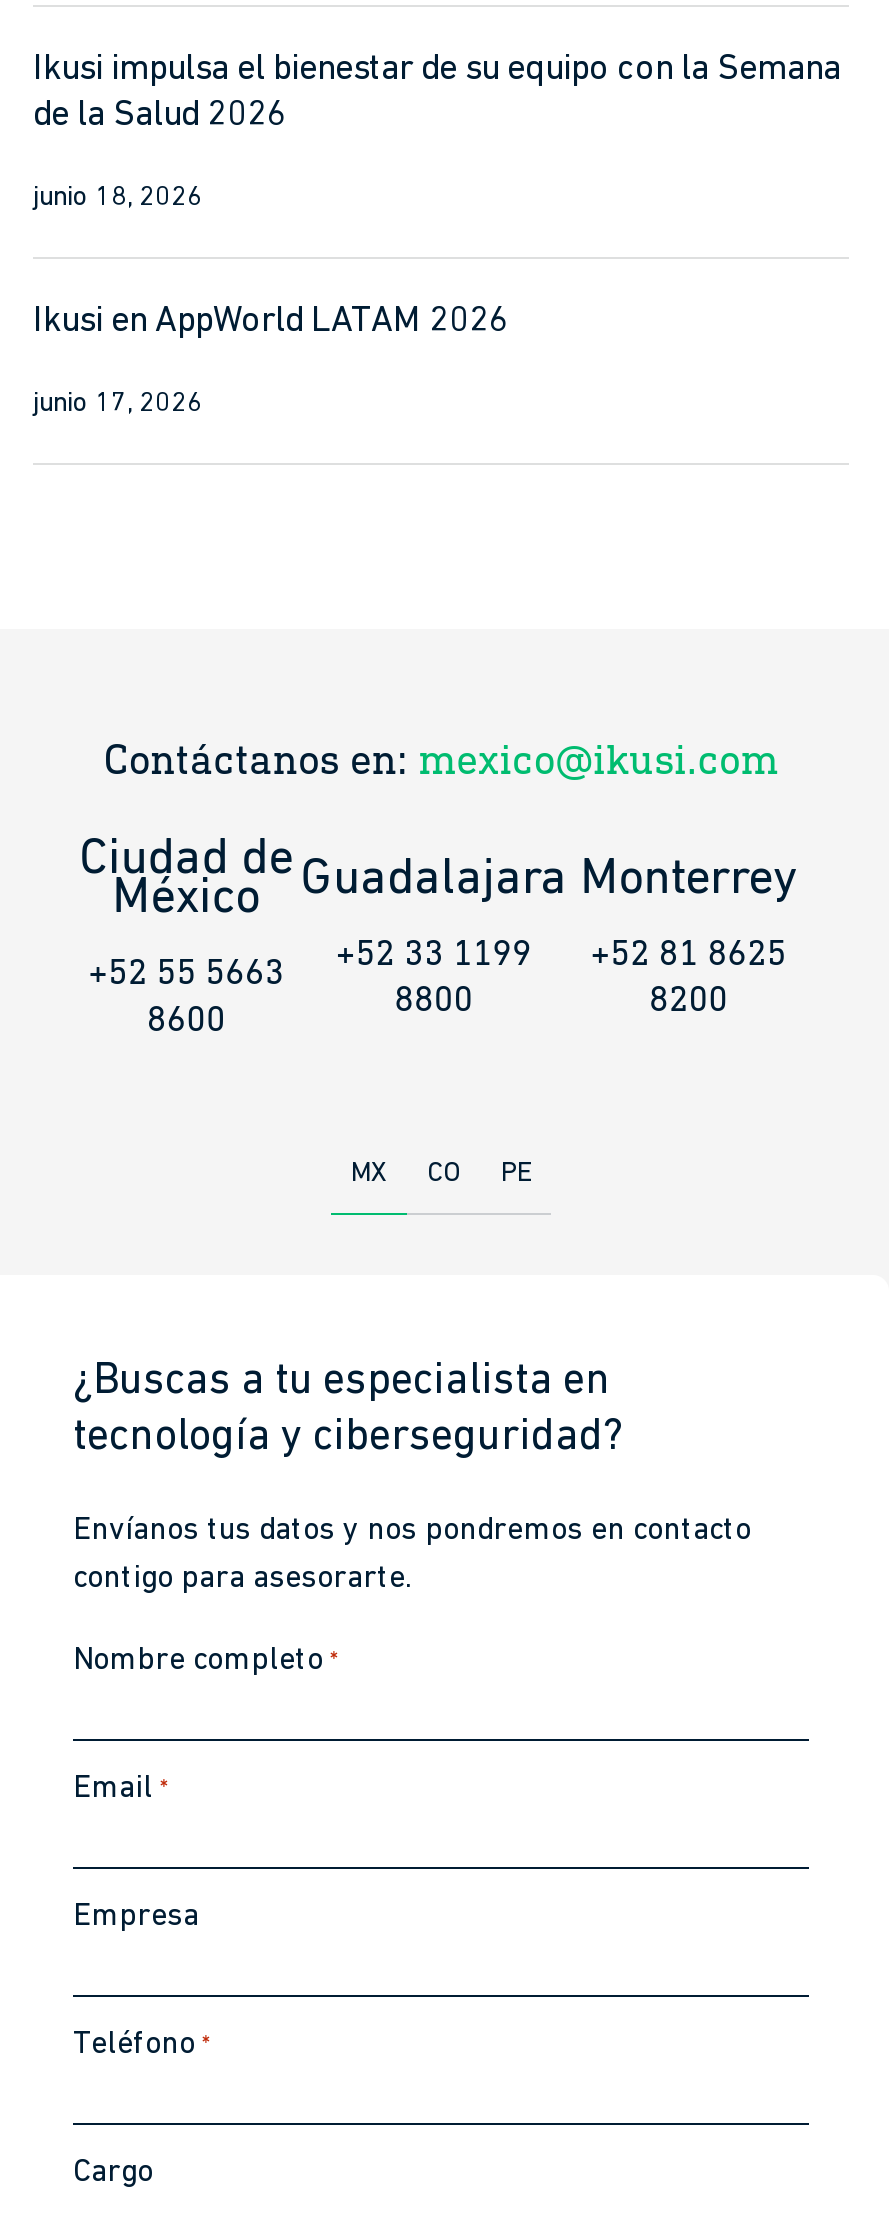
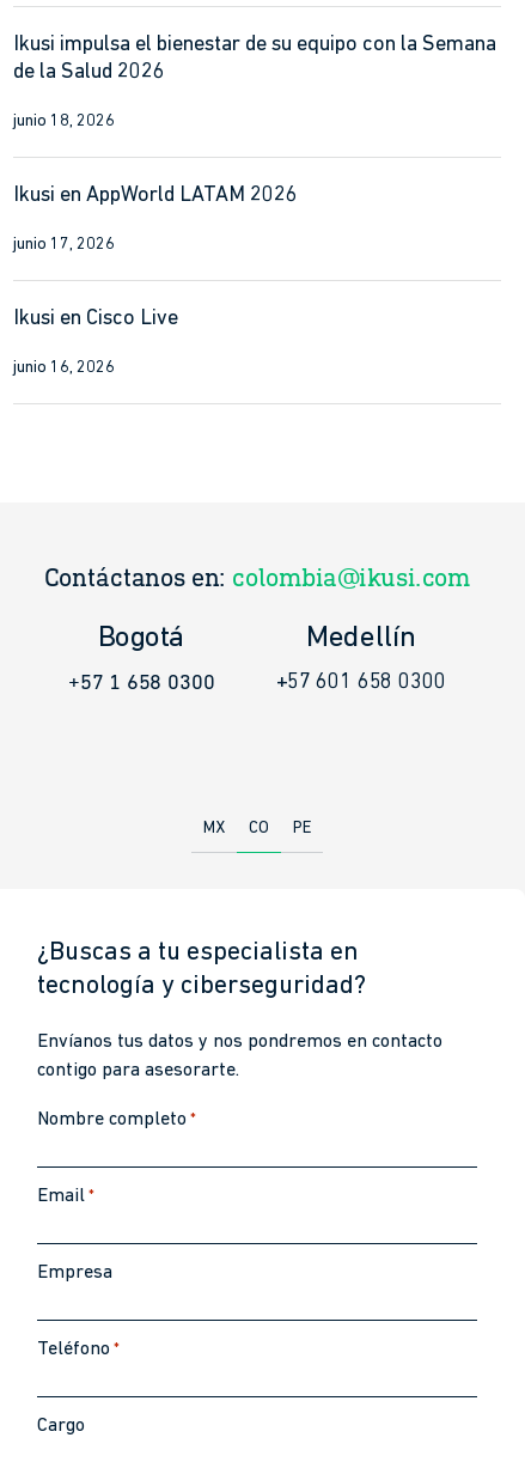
- Contáctanos en: mexico@ikusi.com
+ Ikusi en Cisco Live

- Ciudad de
- México
+ junio 16, 2026

- Guadalajara
+ Bogotá

- Monterrey
+ Medellín

- +52 33 1199
- 8800
+ +57 1 658 0300

- +52 81 8625
- 8200
+ +57 601 658 0300

- +52 55 5663
- 8600
+ Contáctanos en: colombia@ikusi.com
